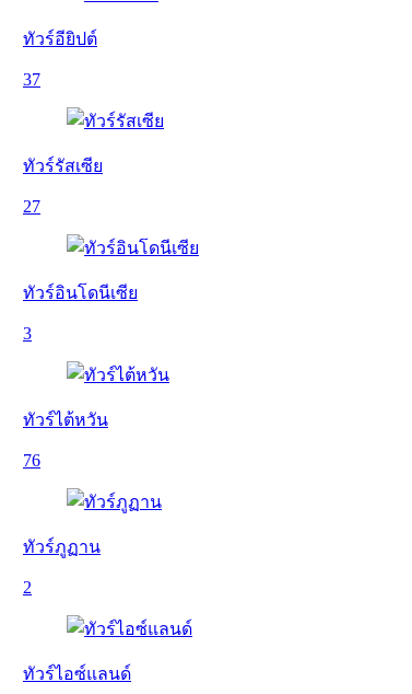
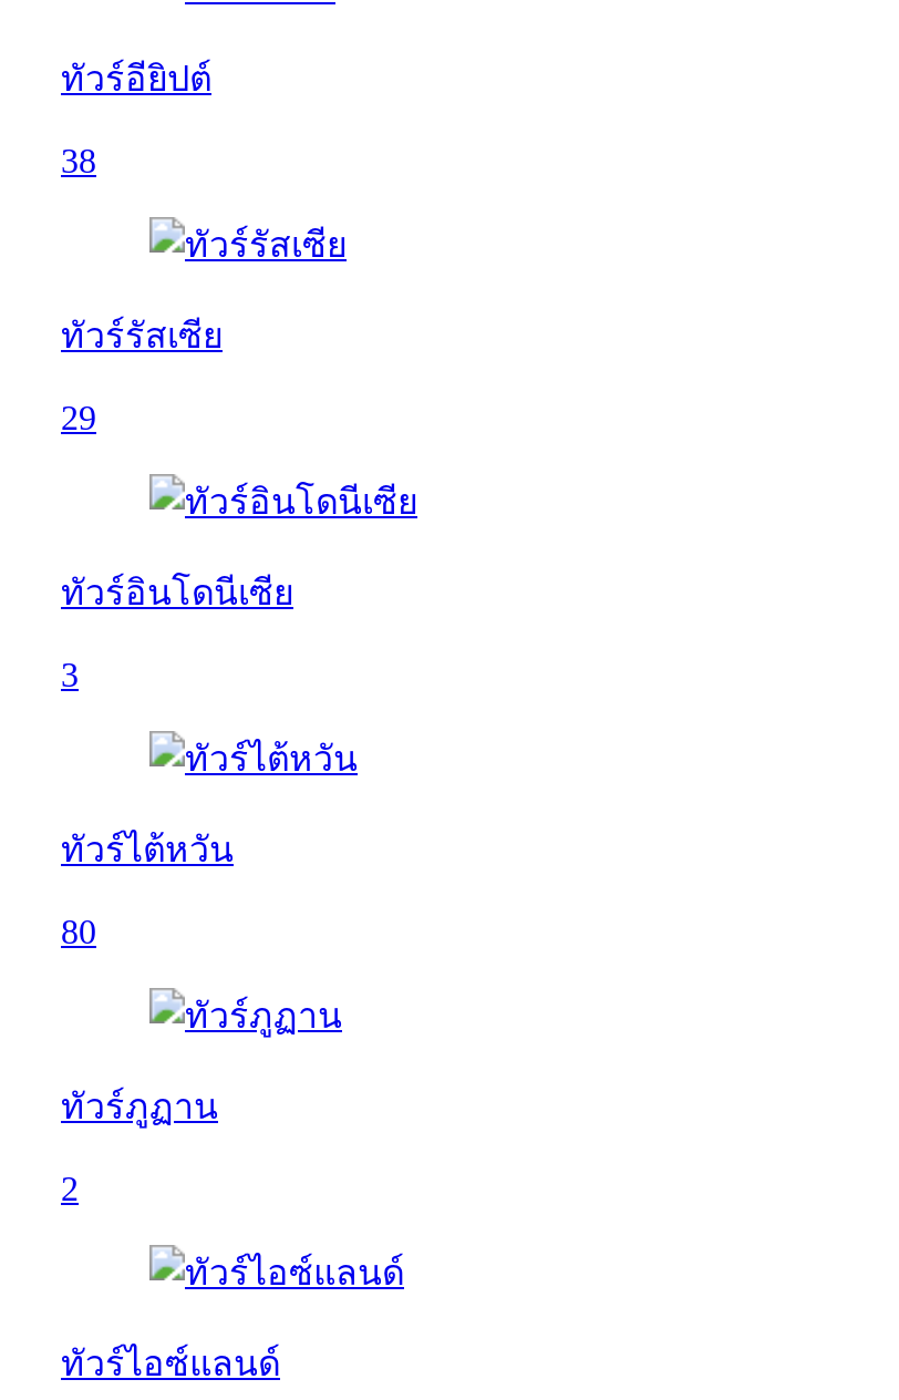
- 37
+ 38

- 27
+ 29

- 76
+ 80
